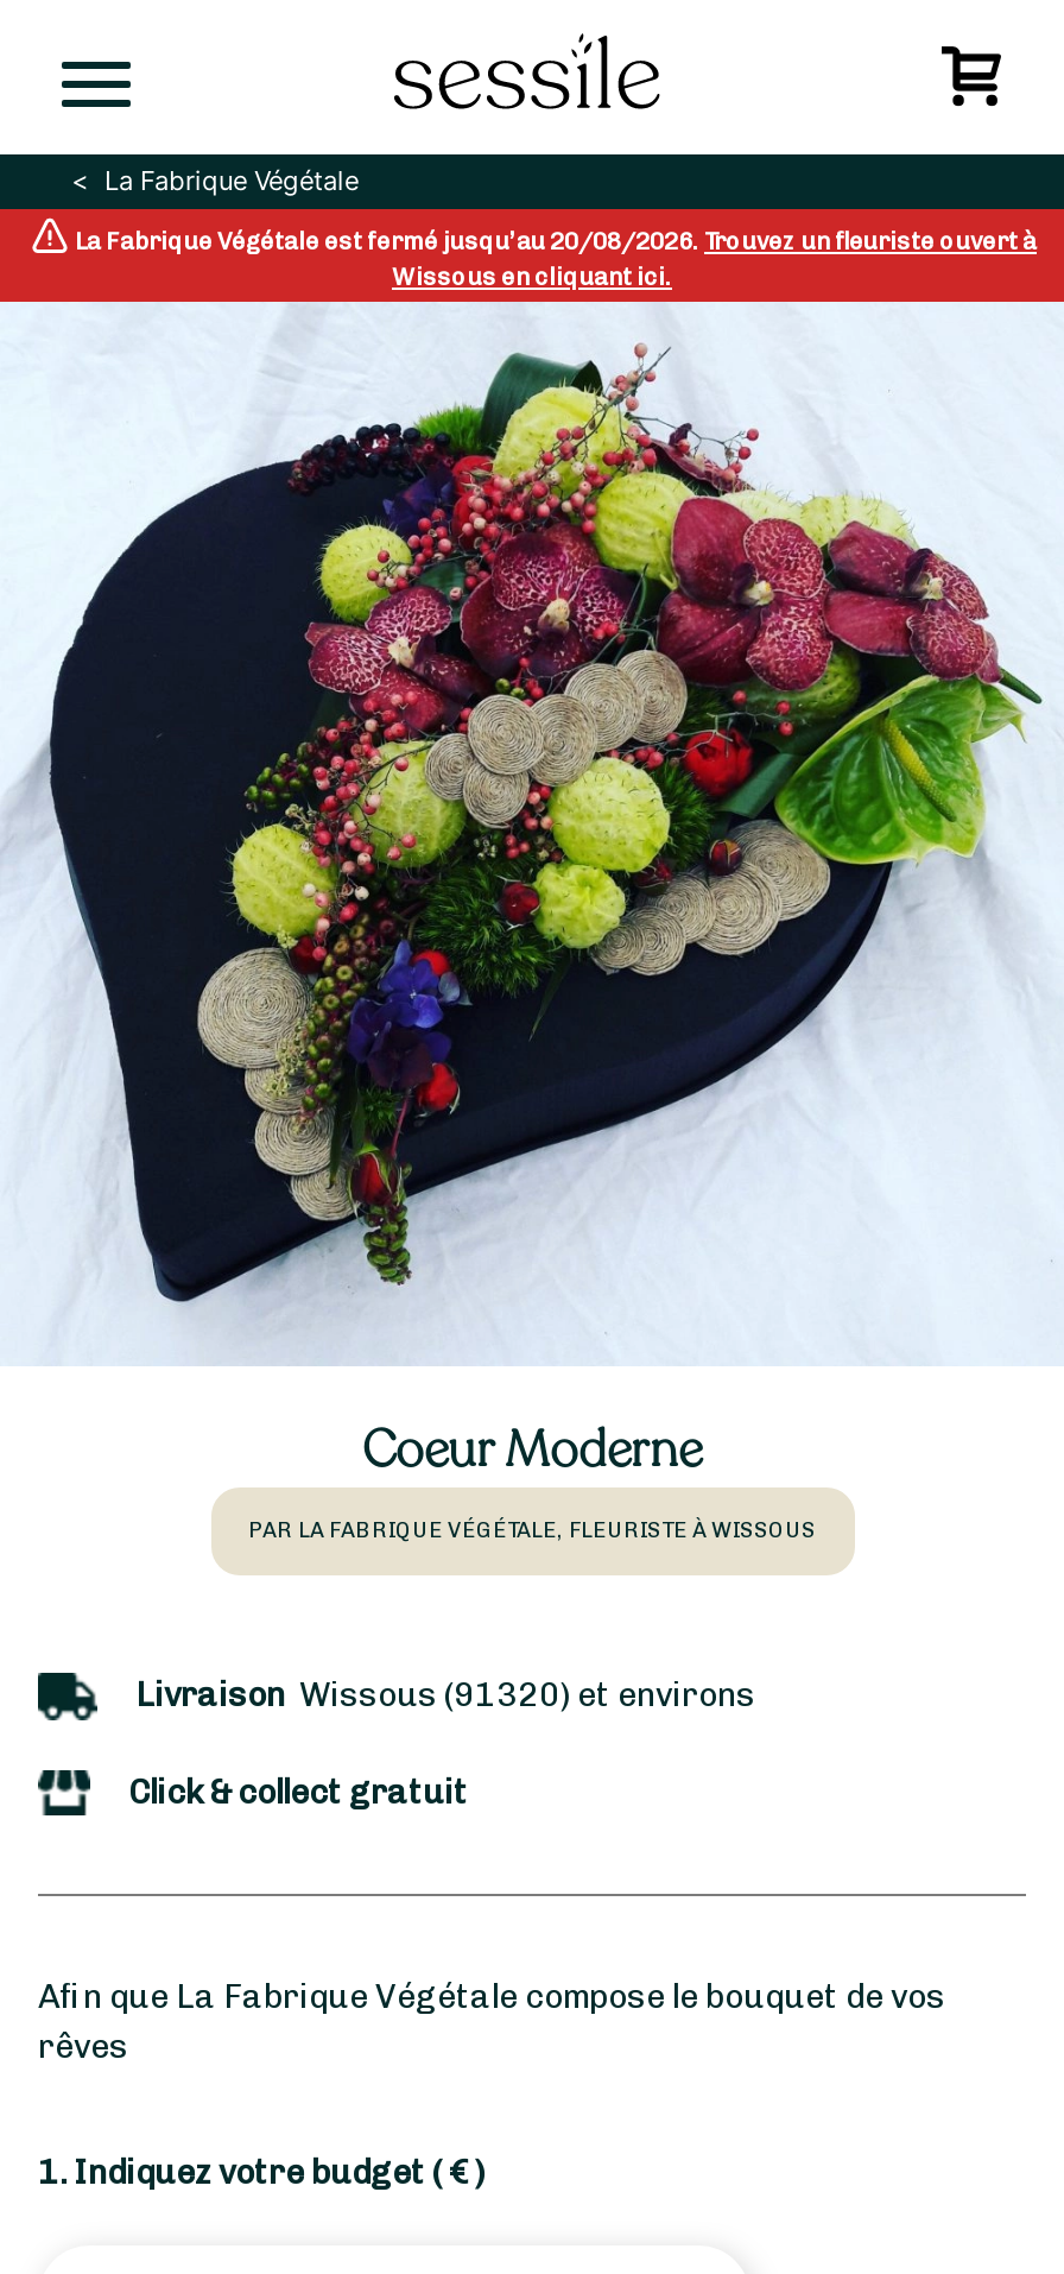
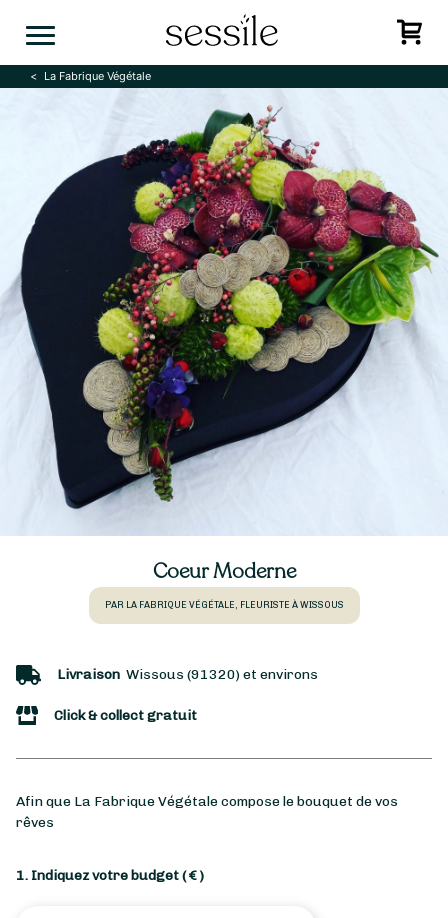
- La Fabrique Végétale est fermé jusqu’au 20/08/2026. Trouvez un fleuriste ouvert à
- Wissous en cliquant ici.
